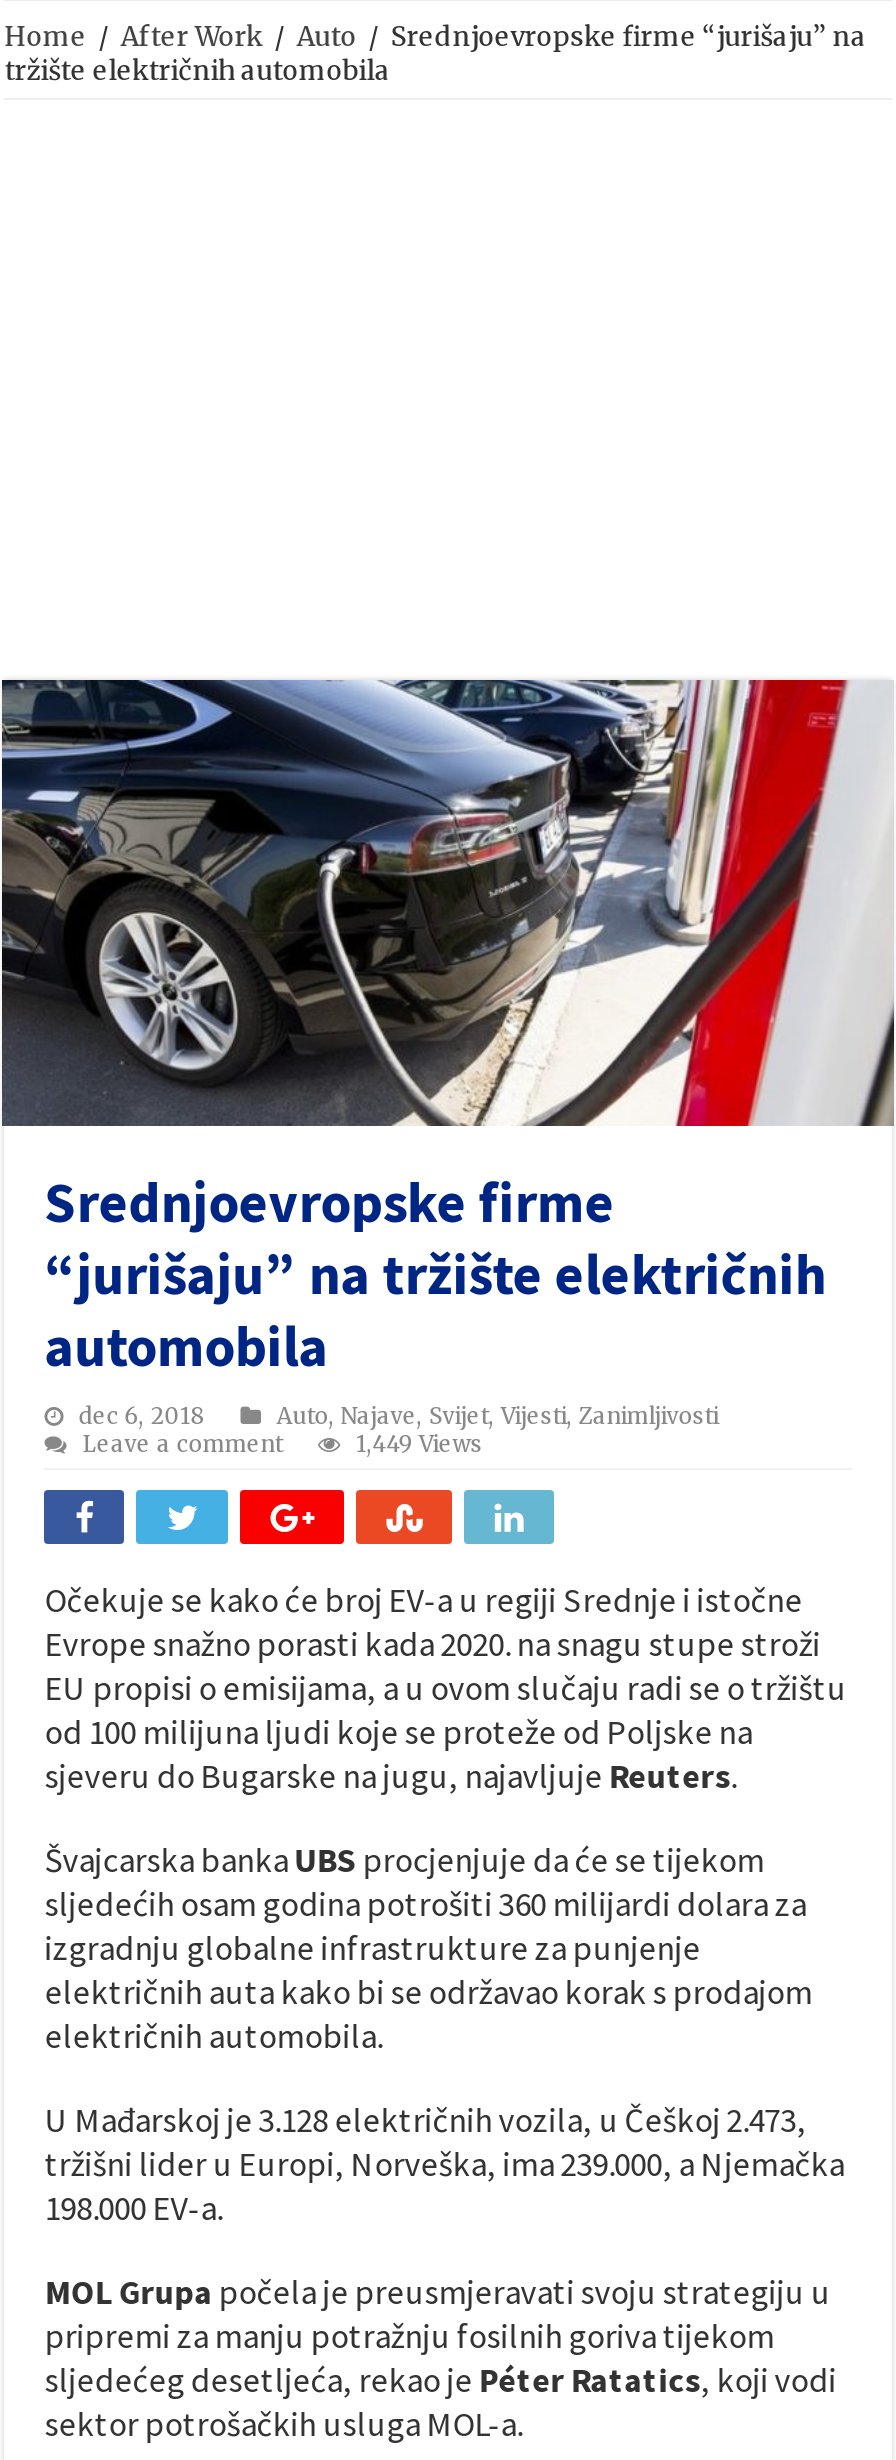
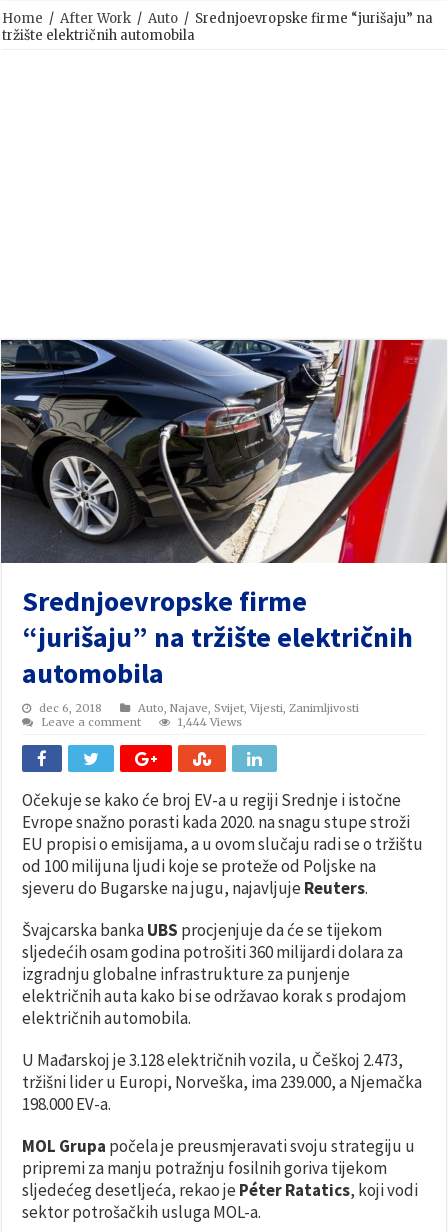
- 1,449 Views
+ 1,444 Views
